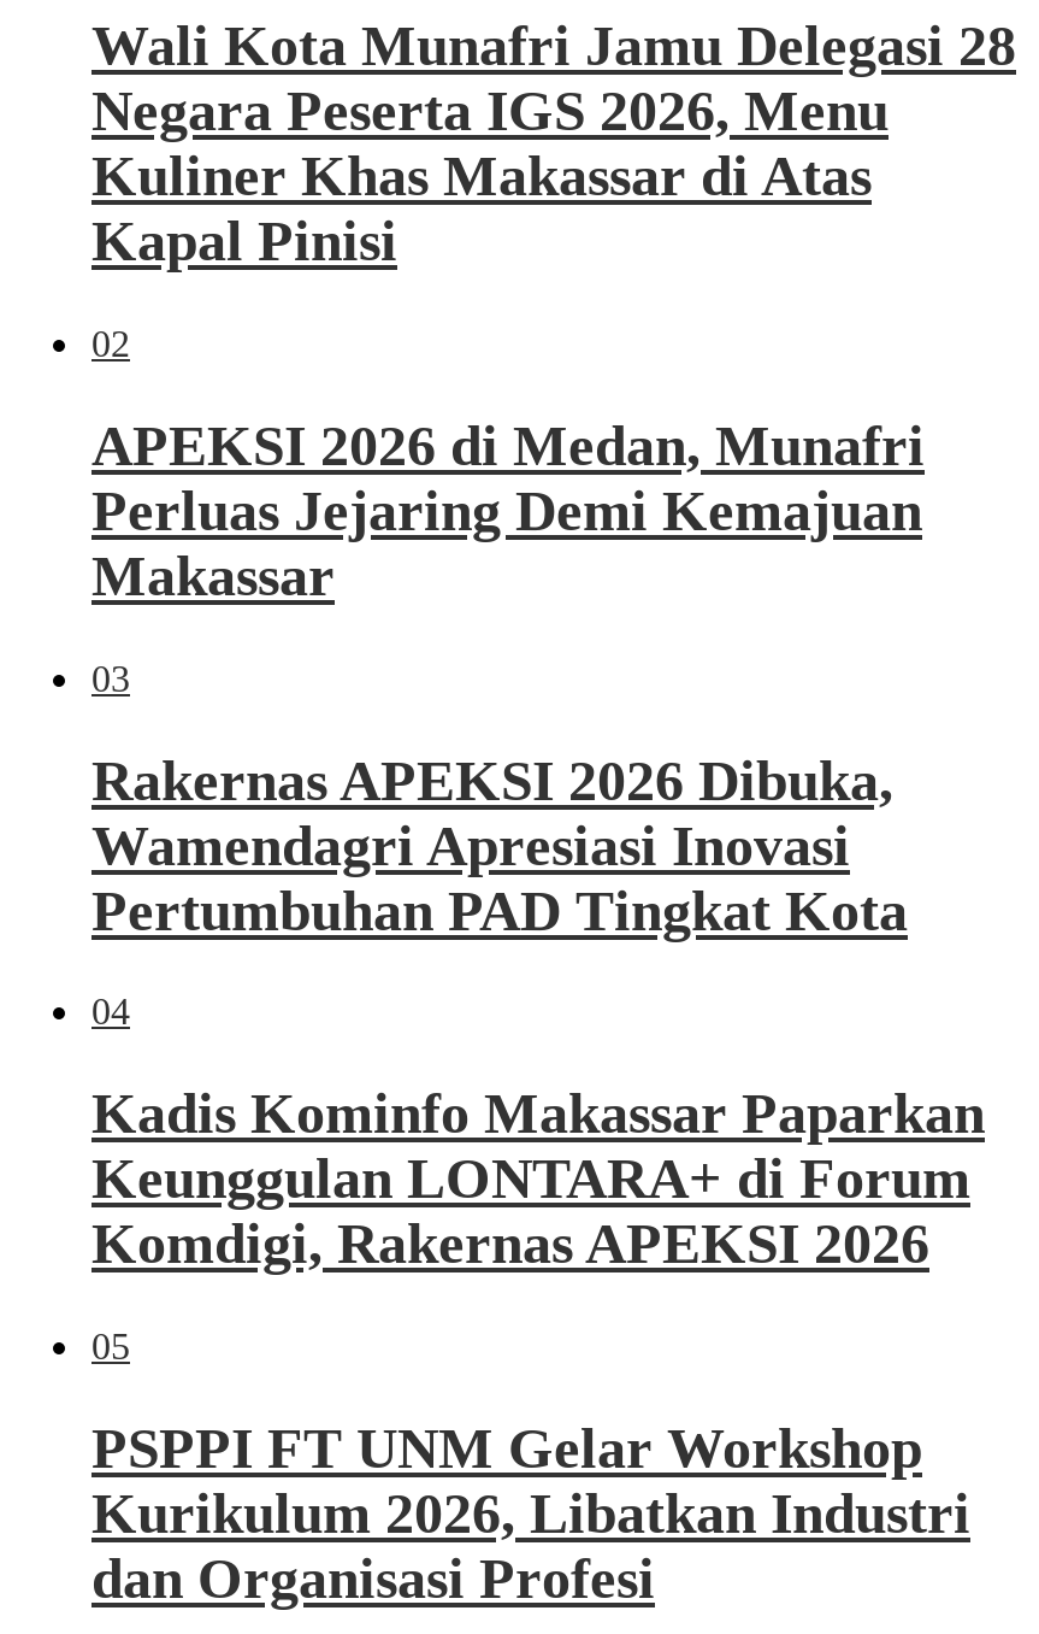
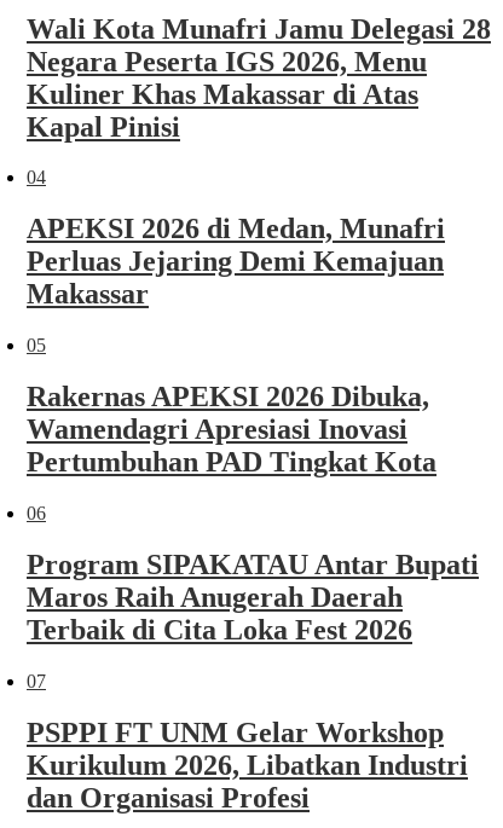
- 02
+ 04

- 03
+ 05

- 04
+ 06

- Kadis Kominfo Makassar Paparkan
- Keunggulan LONTARA+ di Forum
- Komdigi, Rakernas APEKSI 2026
+ Program SIPAKATAU Antar Bupati
+ Maros Raih Anugerah Daerah
+ Terbaik di Cita Loka Fest 2026

- 05
+ 07
